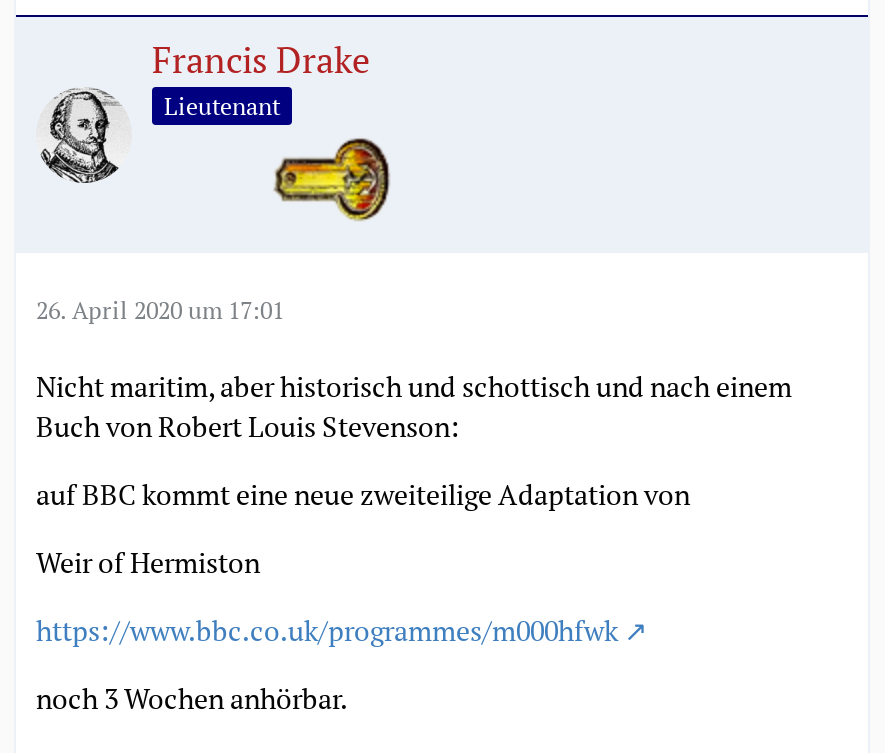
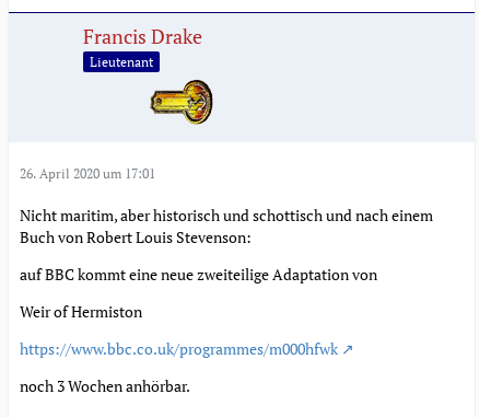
- [image]
